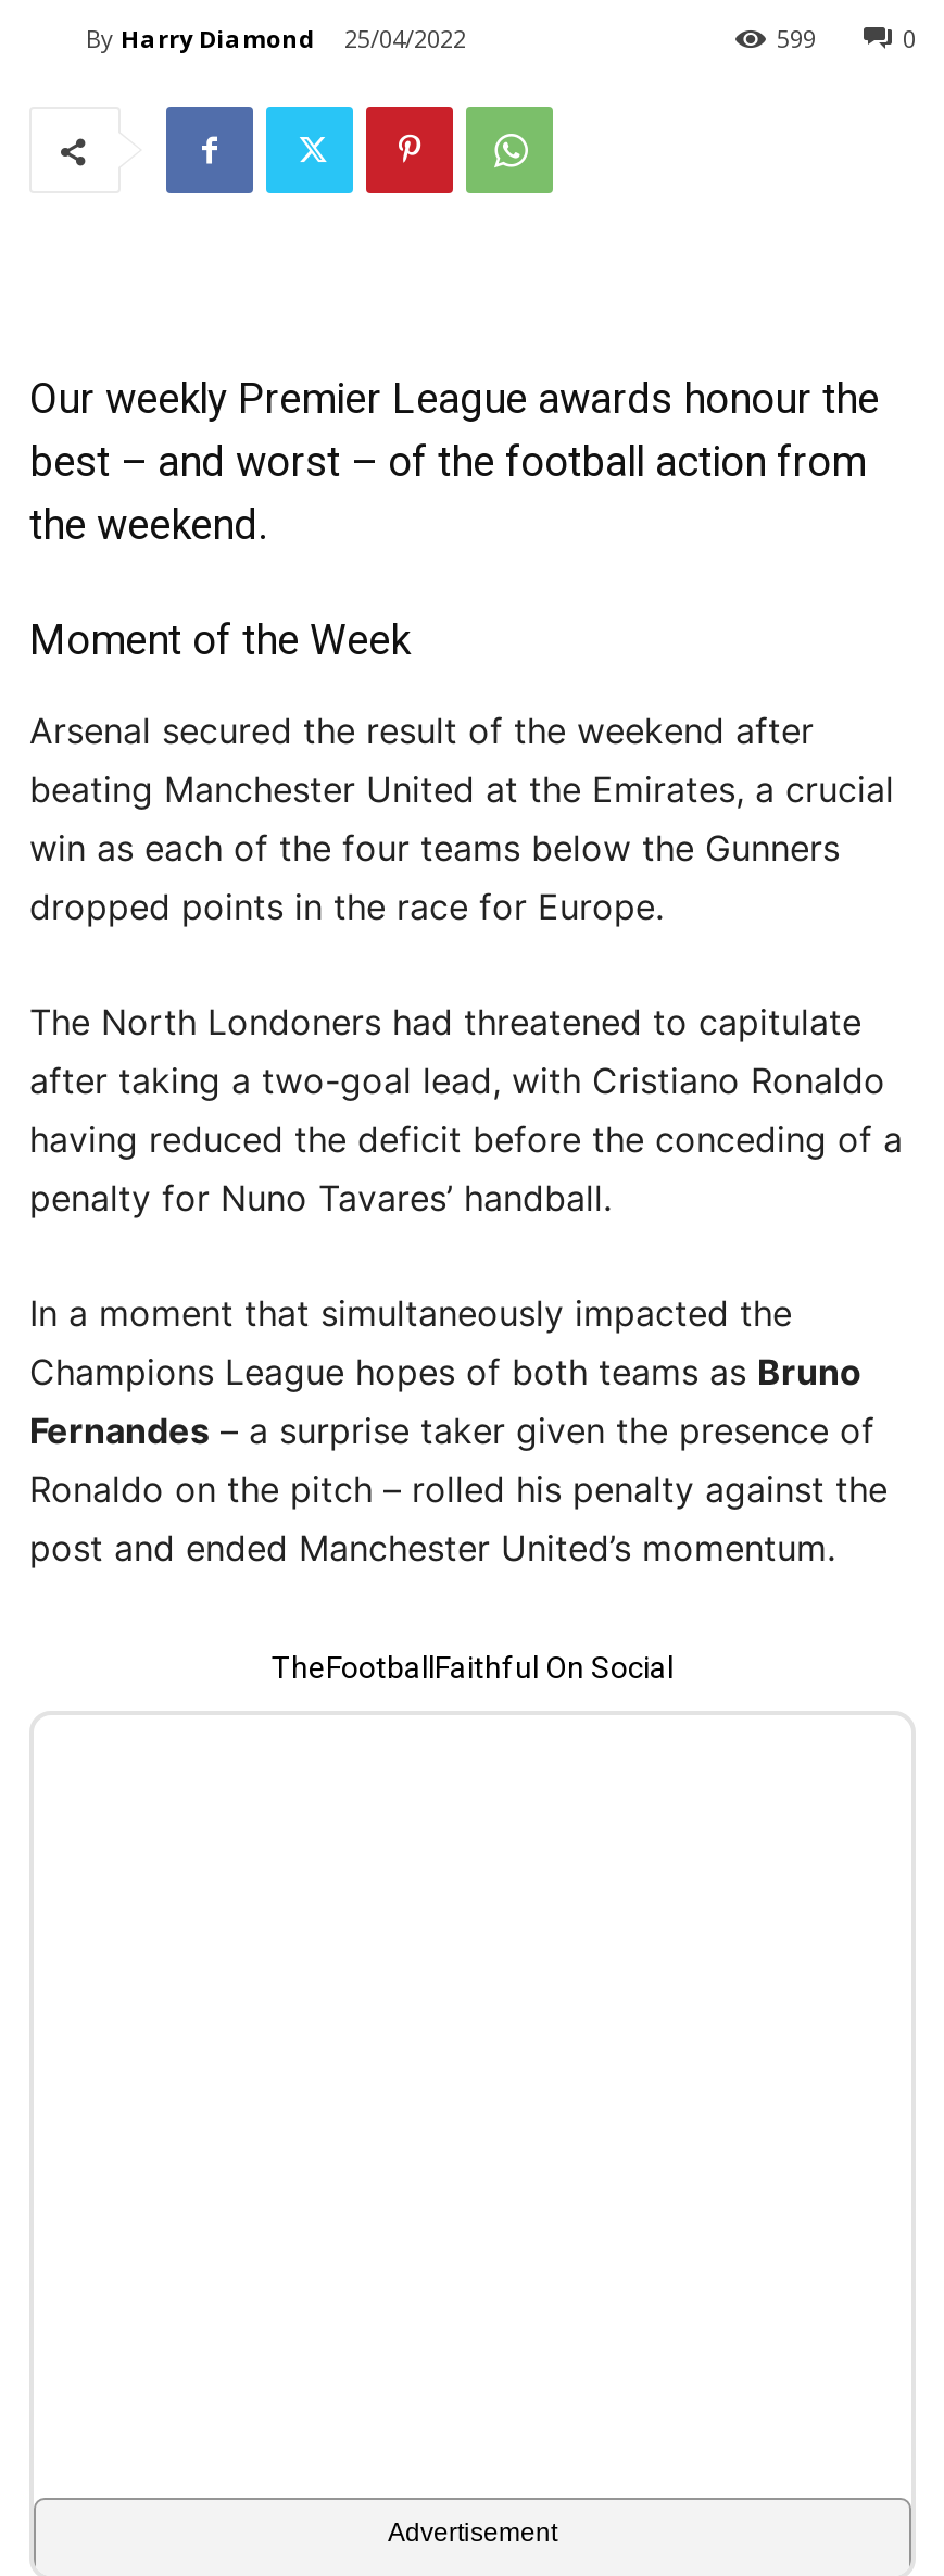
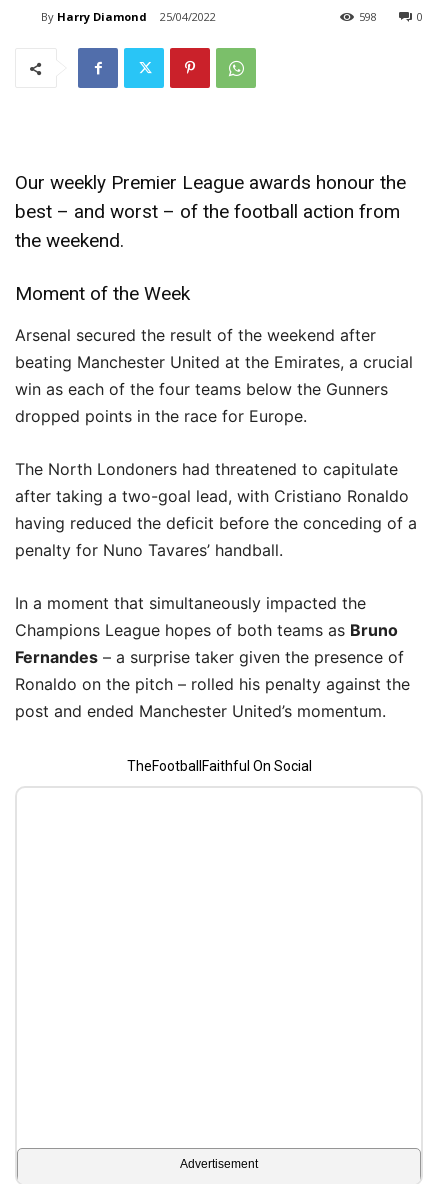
- 599
+ 598
